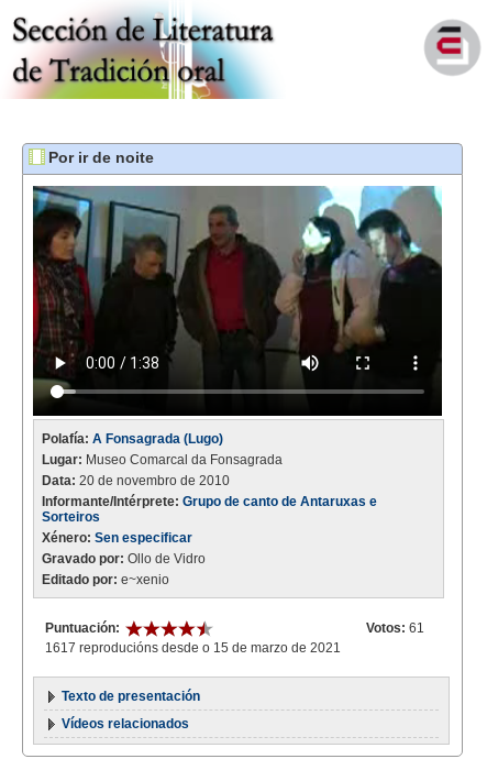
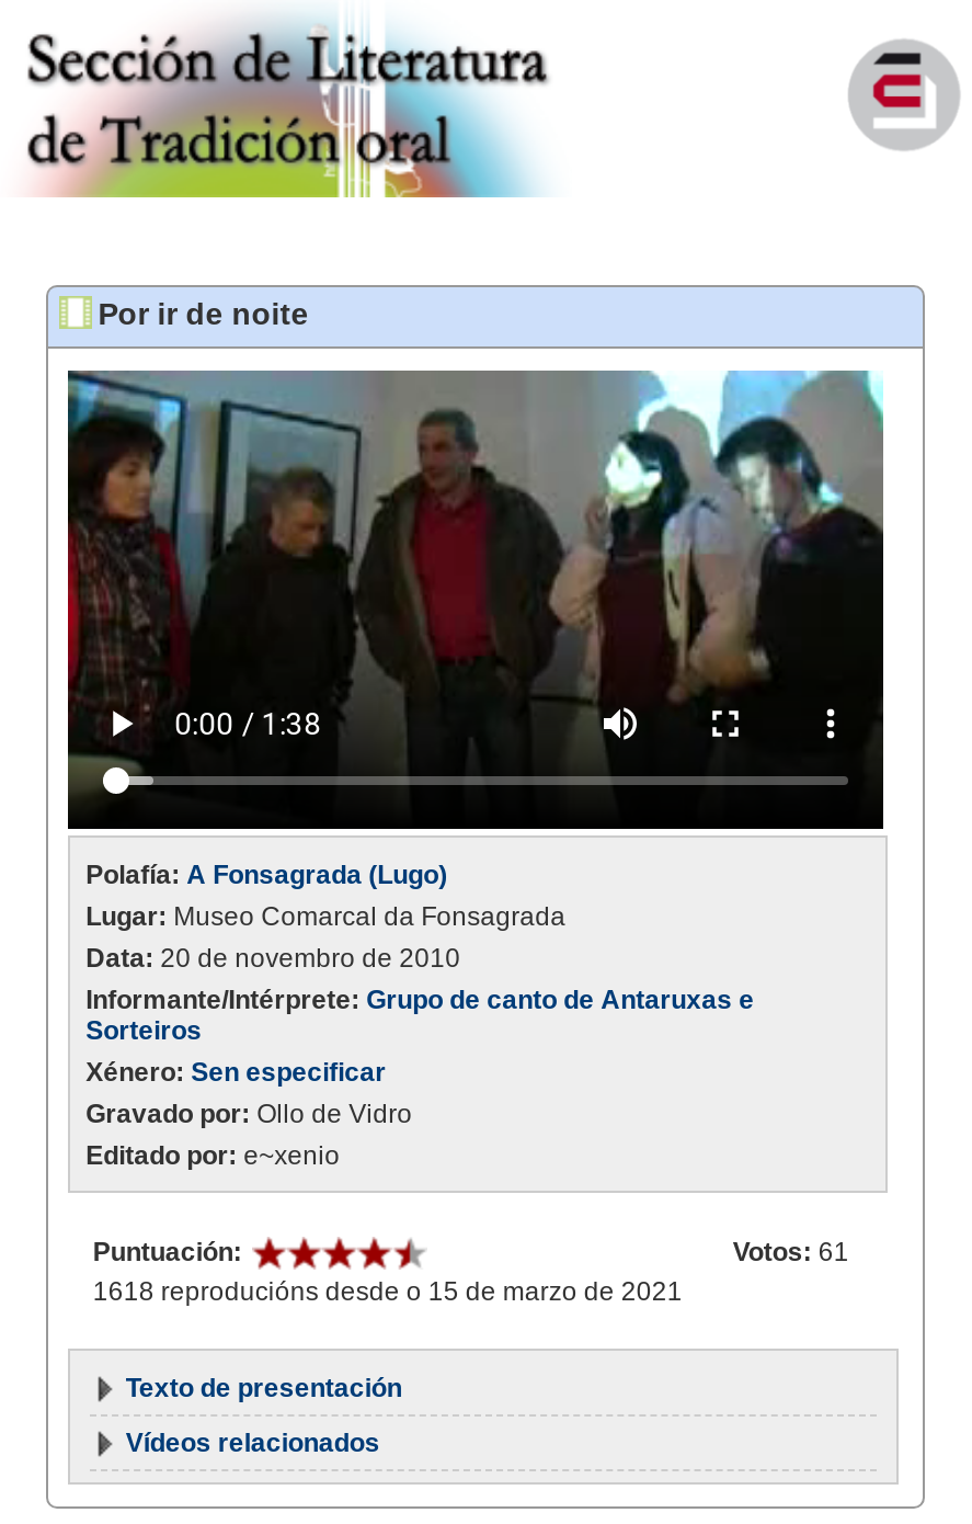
- 1617 reproducións desde o 15 de marzo de 2021
+ 1618 reproducións desde o 15 de marzo de 2021
